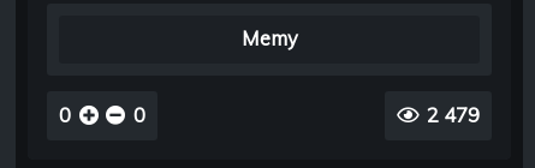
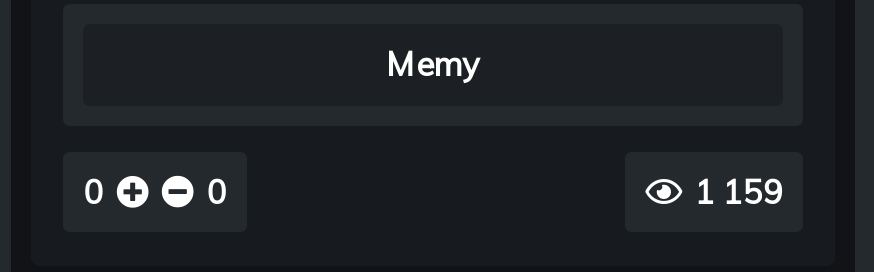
- 2 479
+ 1 159
